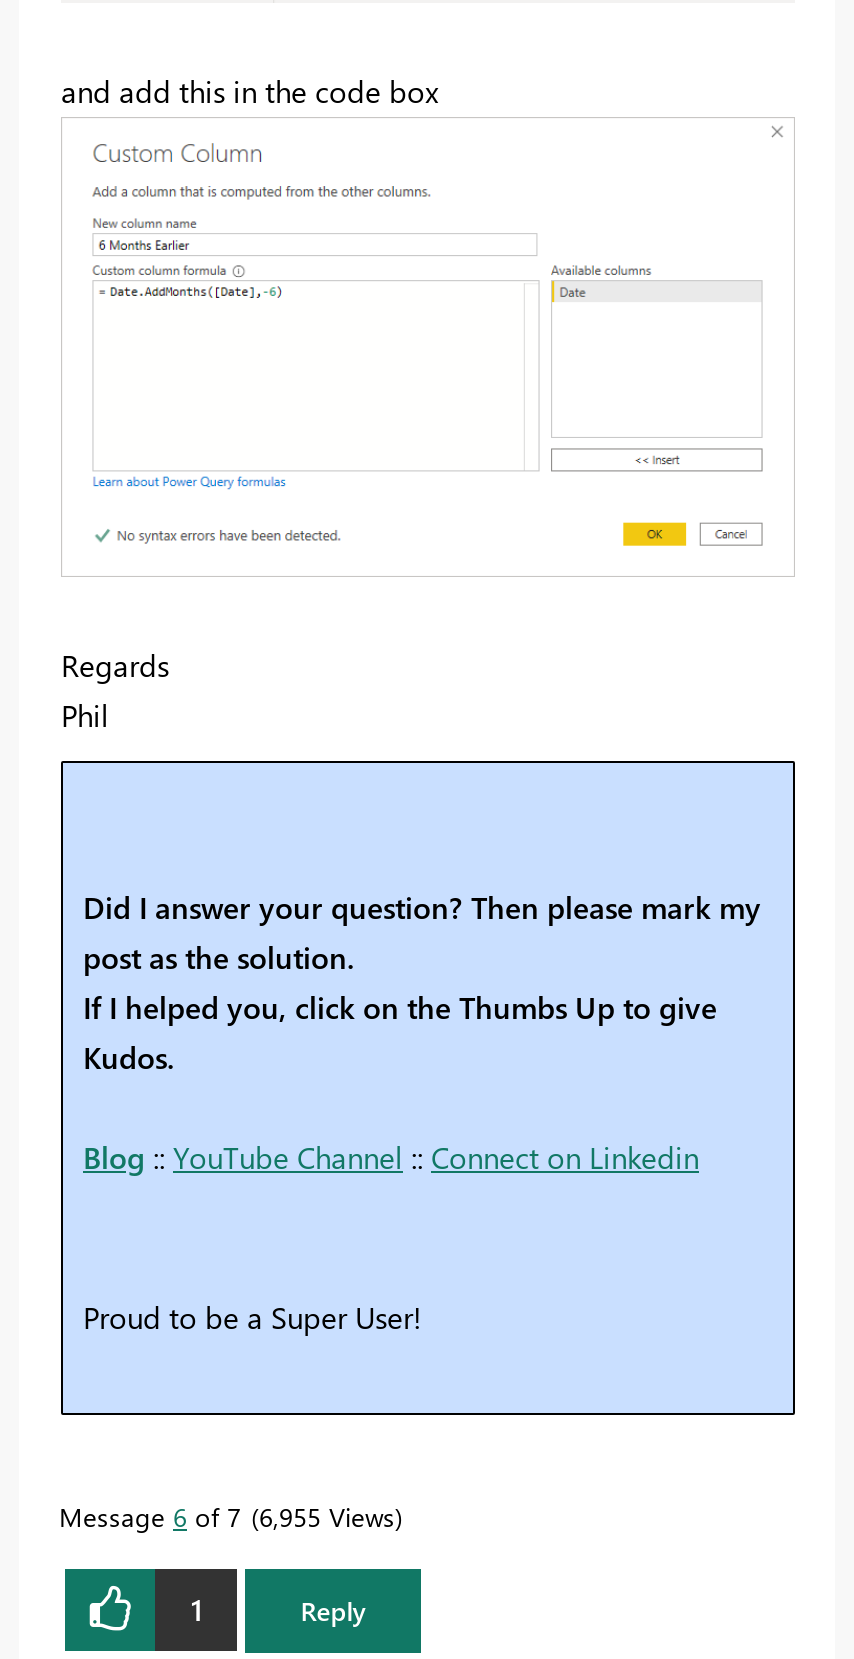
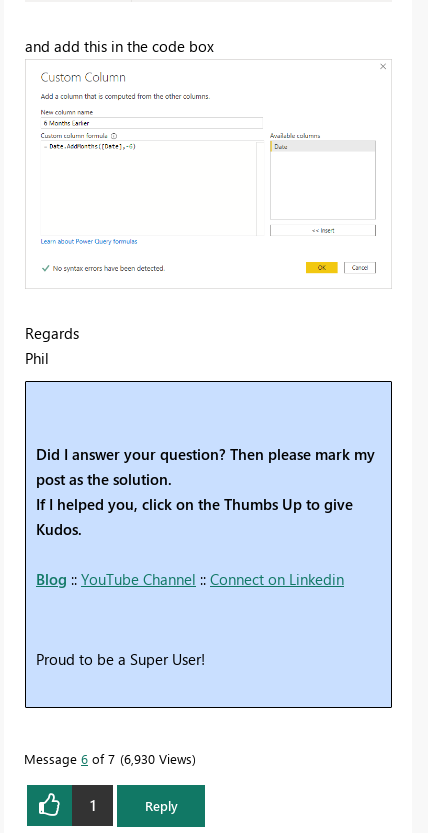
- Message 6 of 7 6,955 Views
+ Message 6 of 7 6,930 Views
